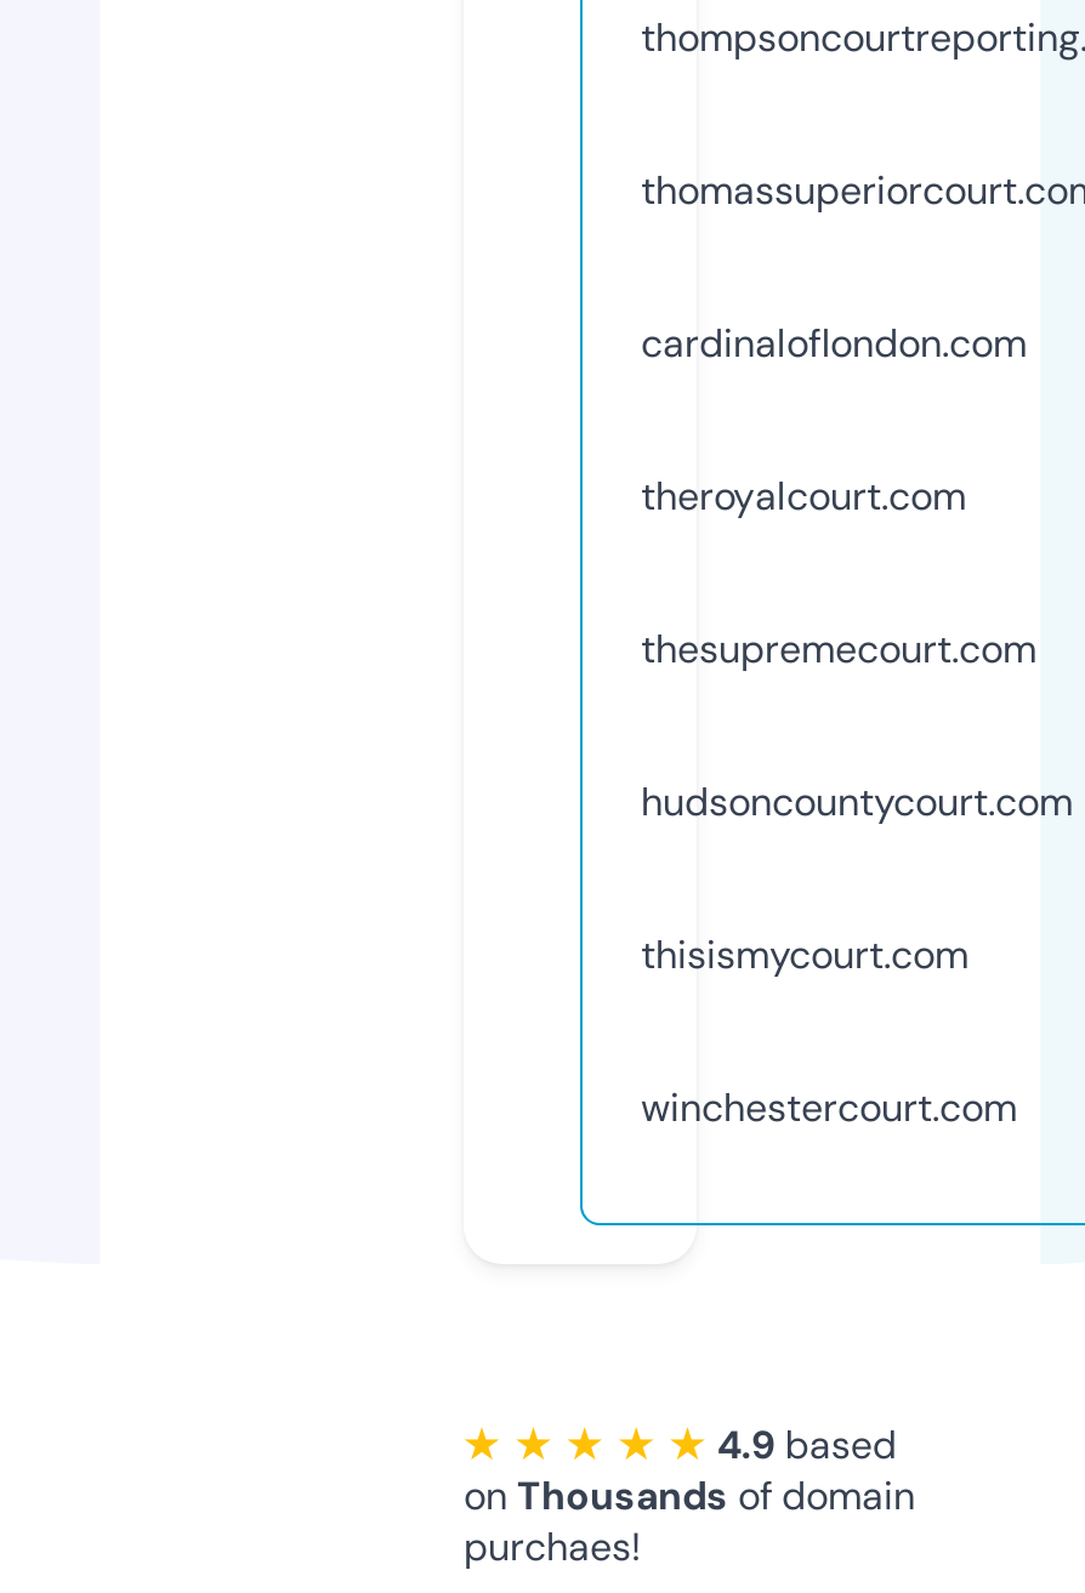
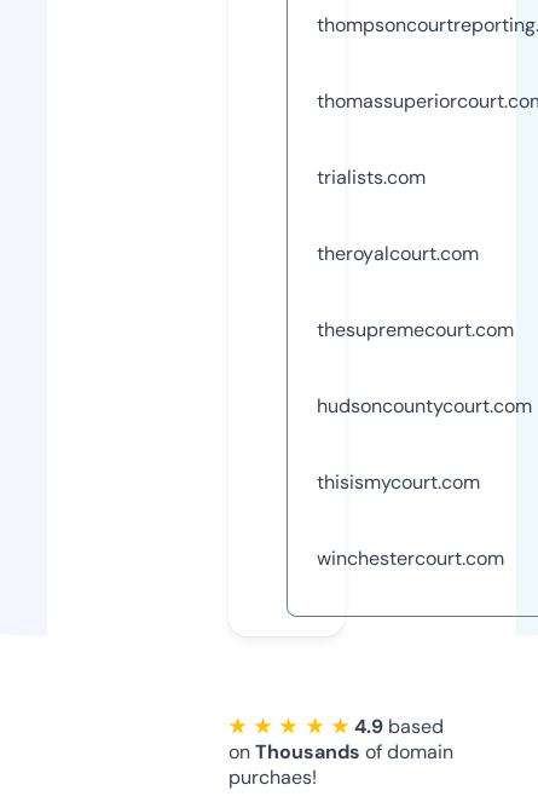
- cardinaloflondon.com
+ trialists.com
